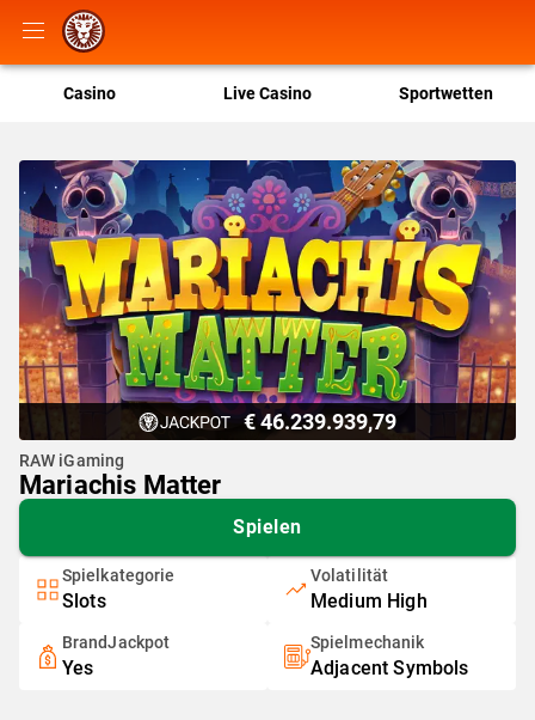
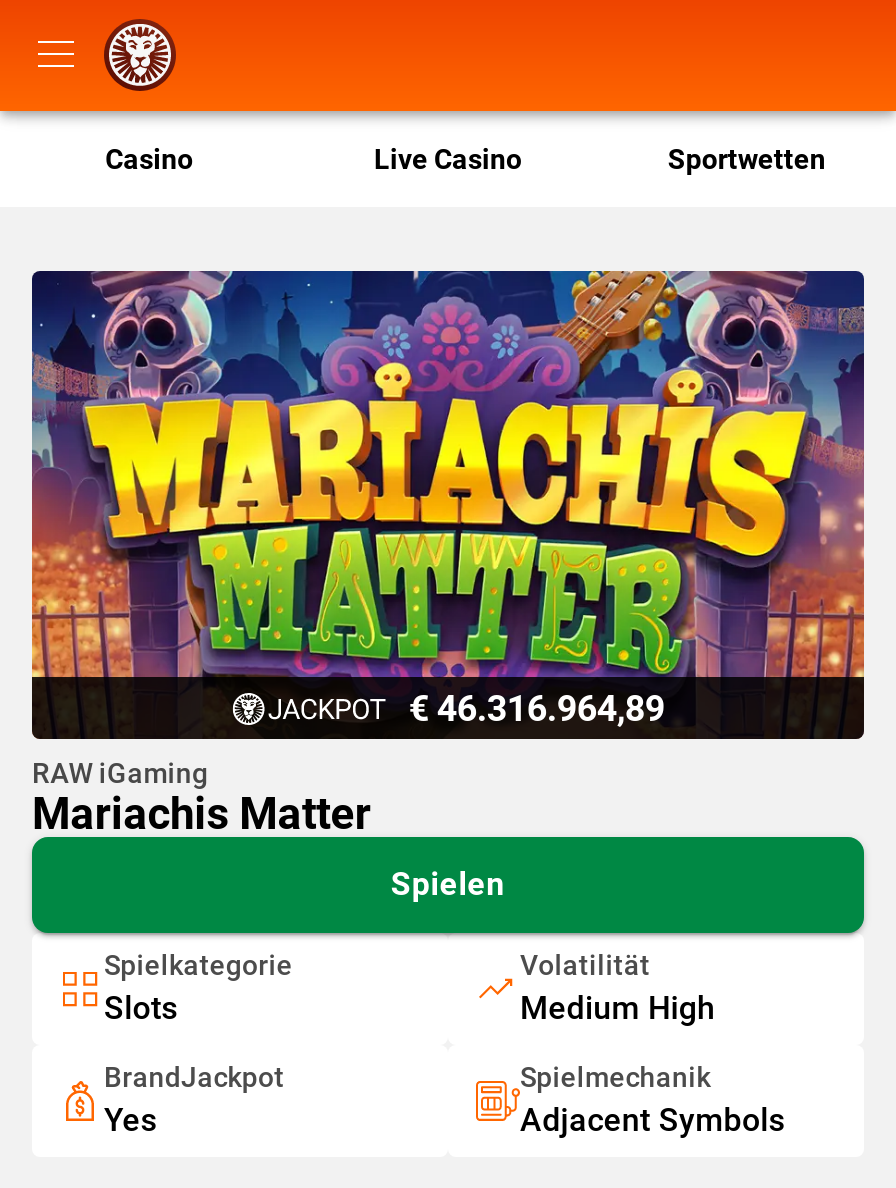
- € 46.239.939,79
+ € 46.316.964,89
